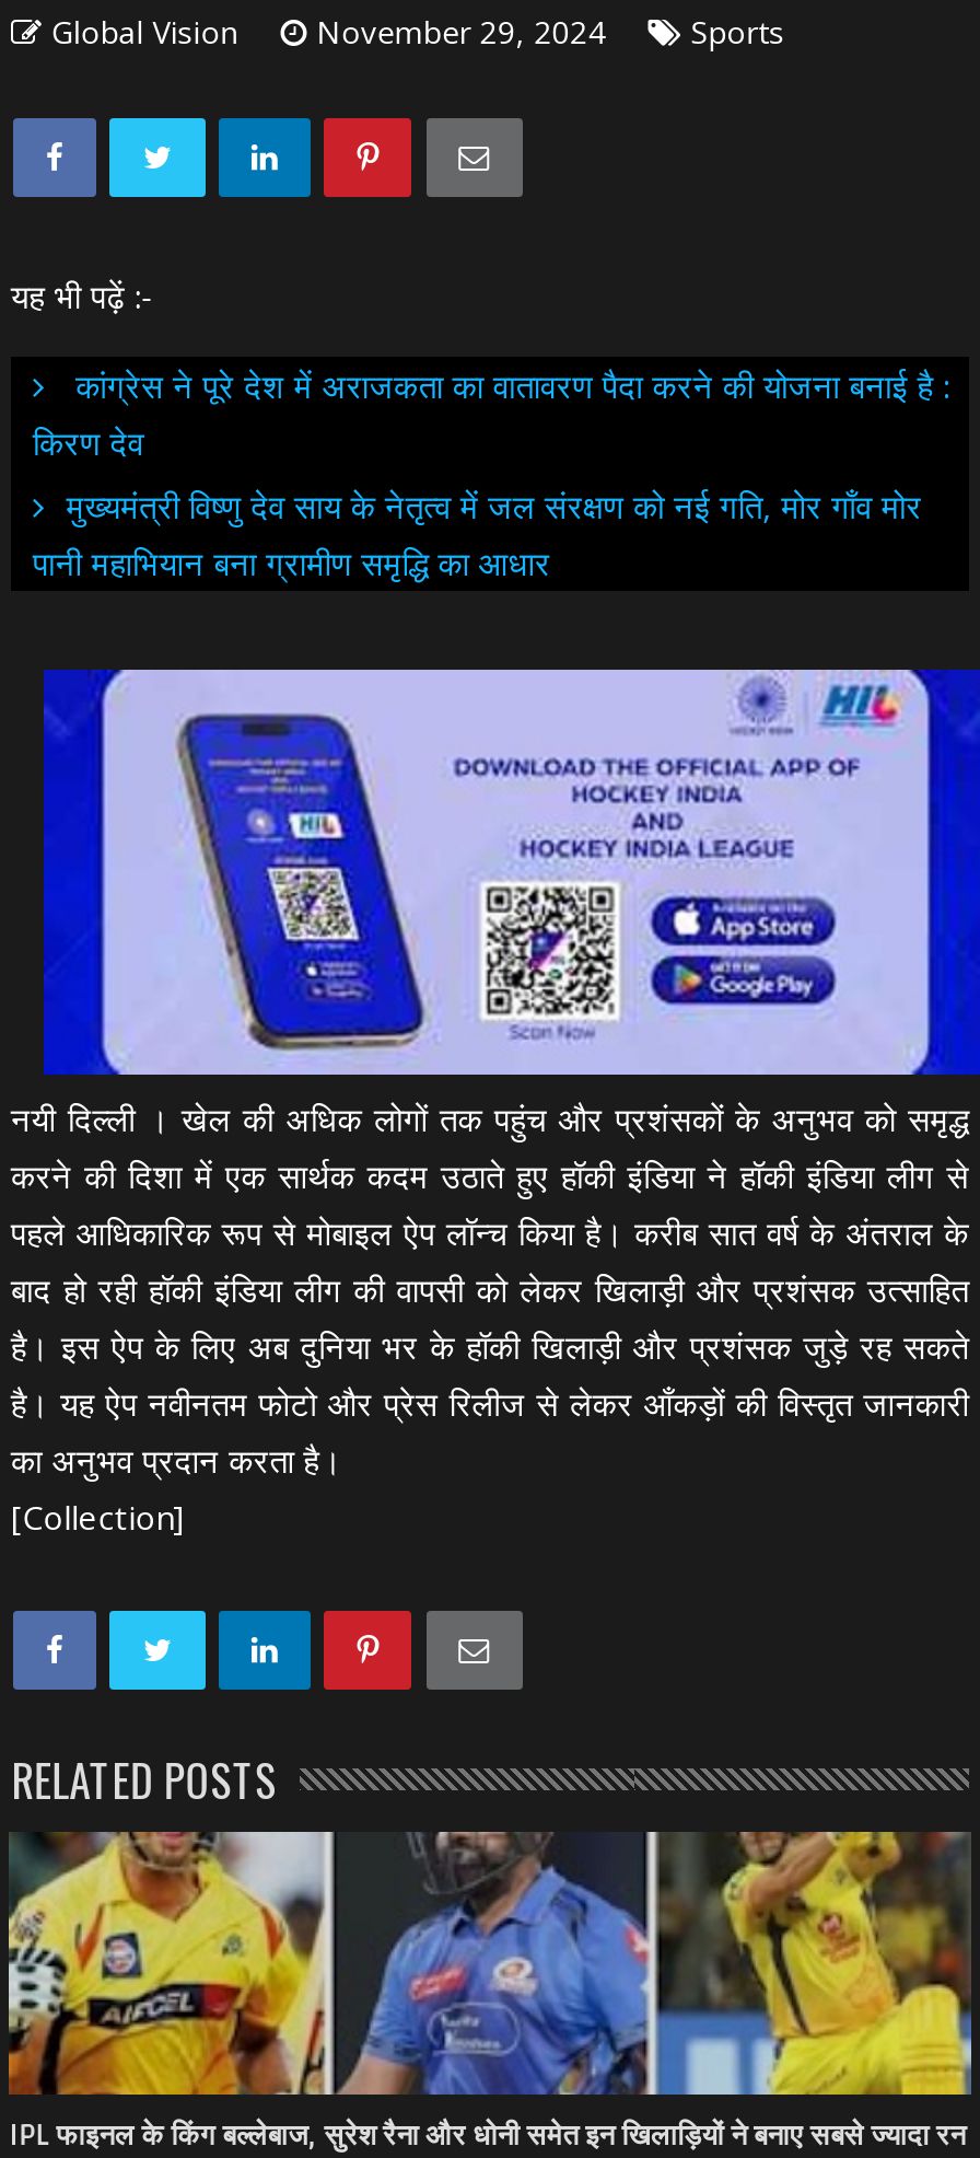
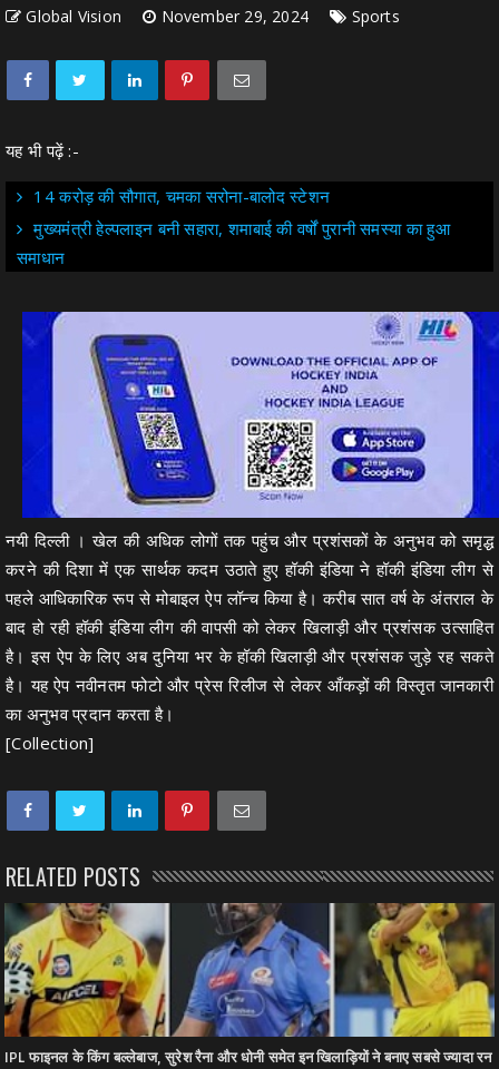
- कांग्रेस ने पूरे देश में अराजकता का वातावरण पैदा करने की योजना बनाई है :
- किरण देव
- मुख्यमंत्री विष्णु देव साय के नेतृत्व में जल संरक्षण को नई गति, मोर गाँव मोर
- पानी महाभियान बना ग्रामीण समृद्धि का आधार
+ 14 करोड़ की सौगात, चमका सरोना-बालोद स्टेशन
+ मुख्यमंत्री हेल्पलाइन बनी सहारा, शमाबाई की वर्षों पुरानी समस्या का हुआ
+ समाधान
